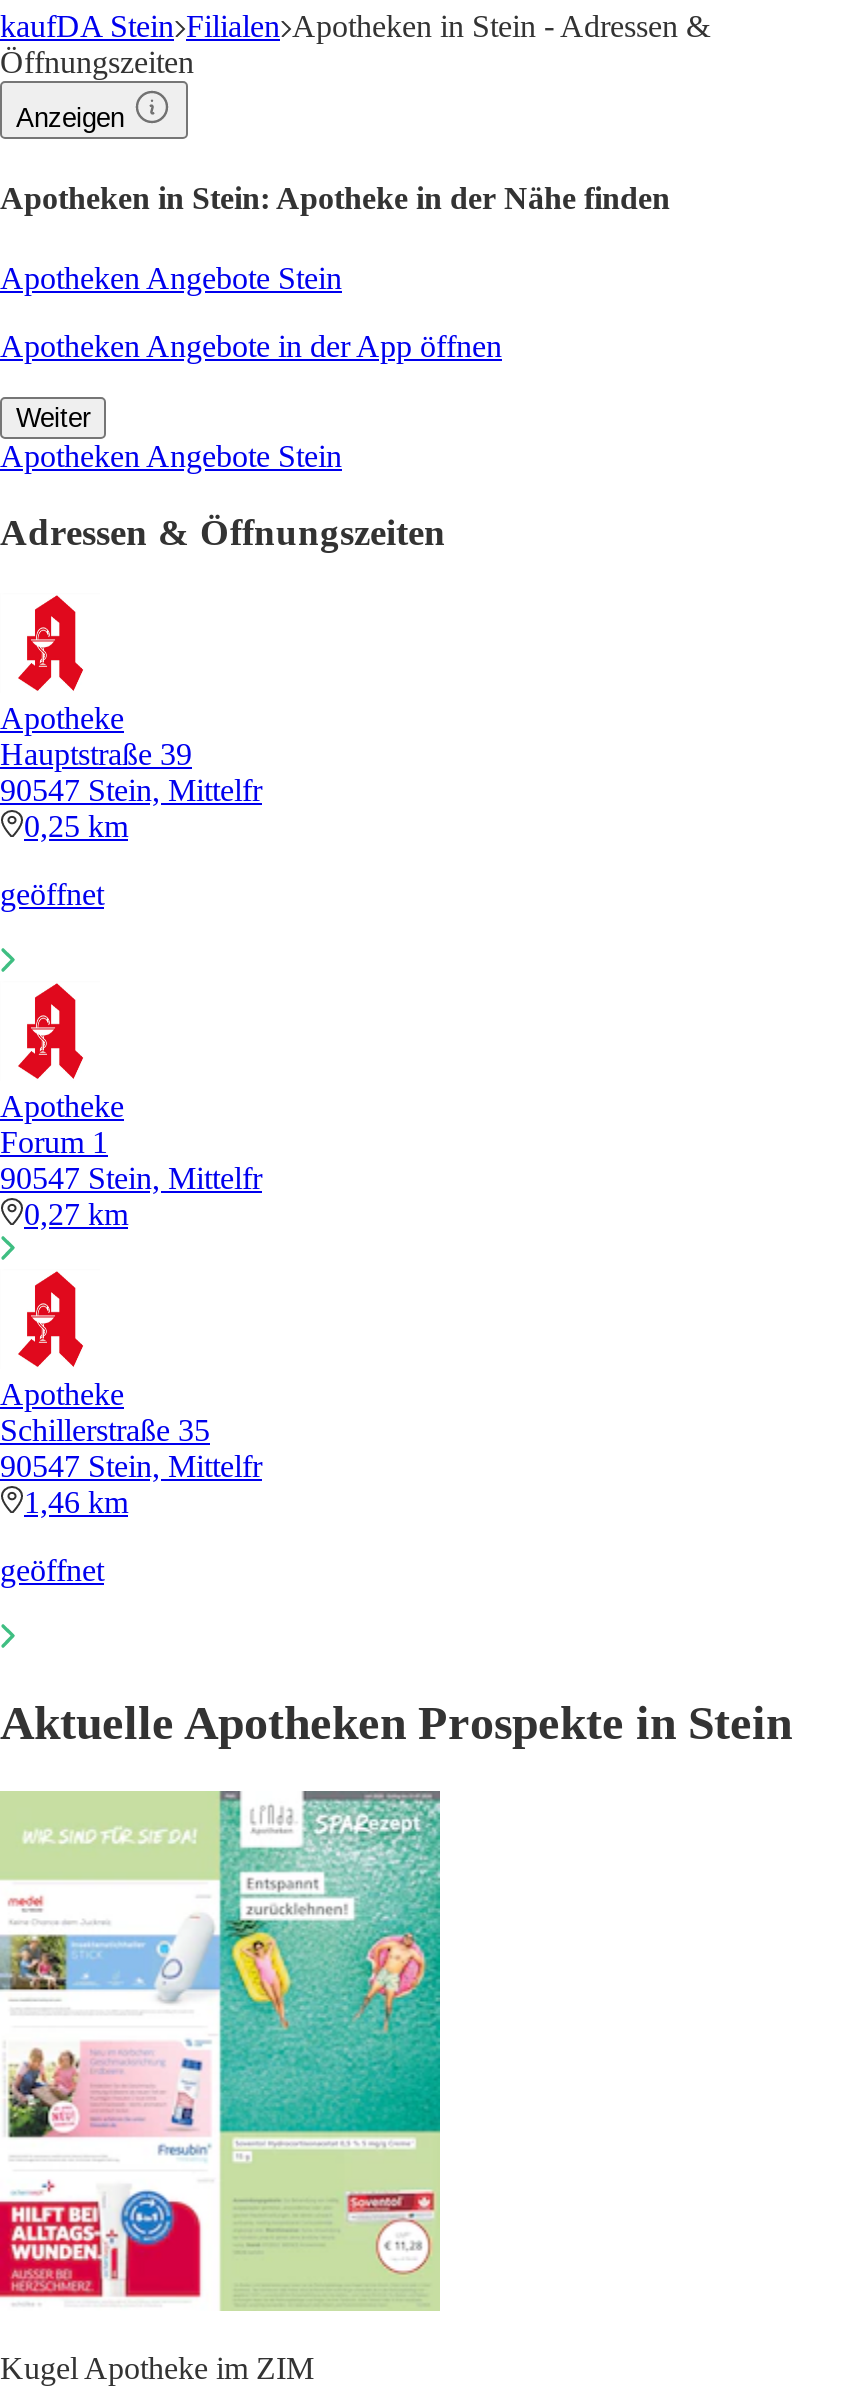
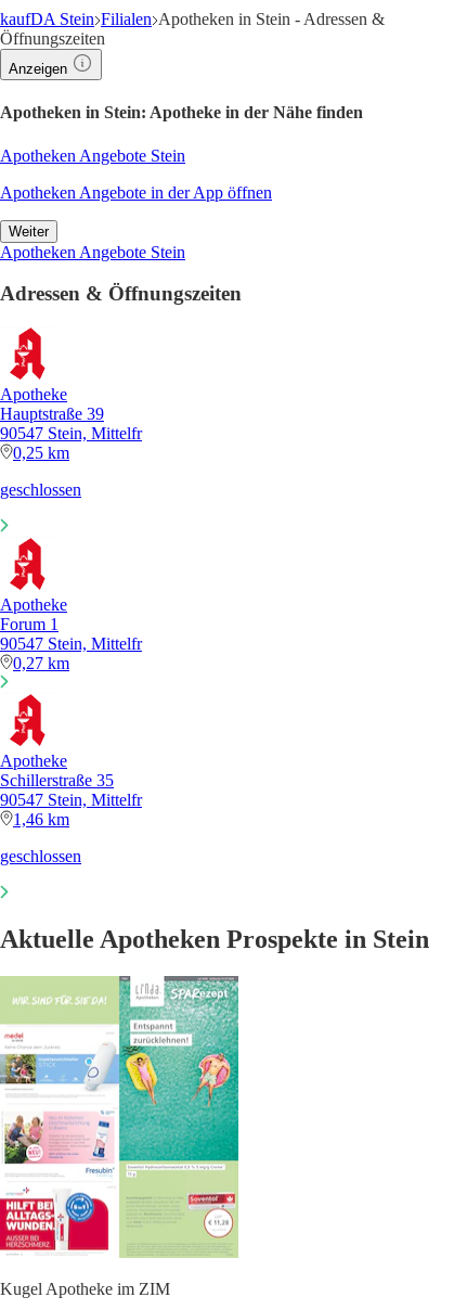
- geöffnet
+ geschlossen

- geöffnet
+ geschlossen
